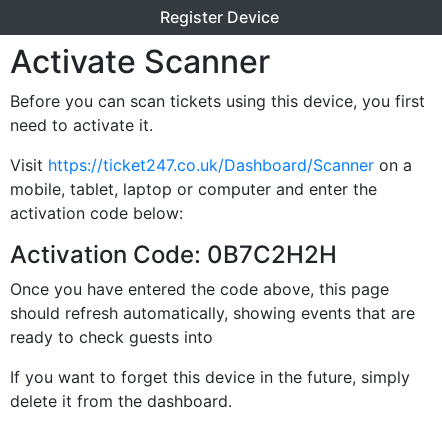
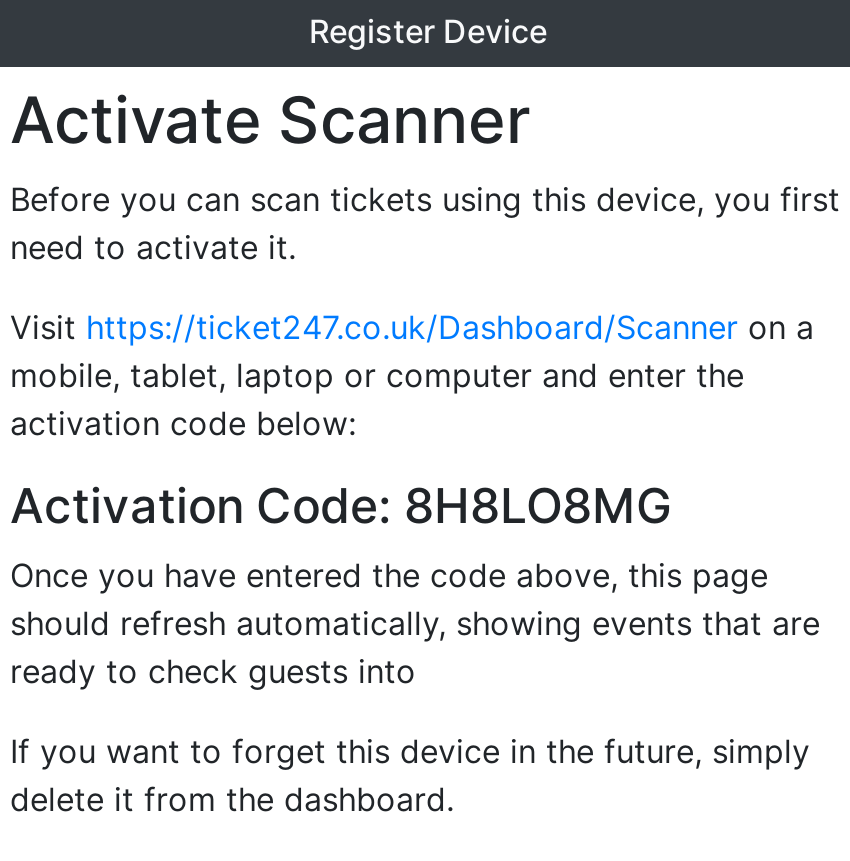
- Activation Code: 0B7C2H2H
+ Activation Code: 8H8LO8MG
